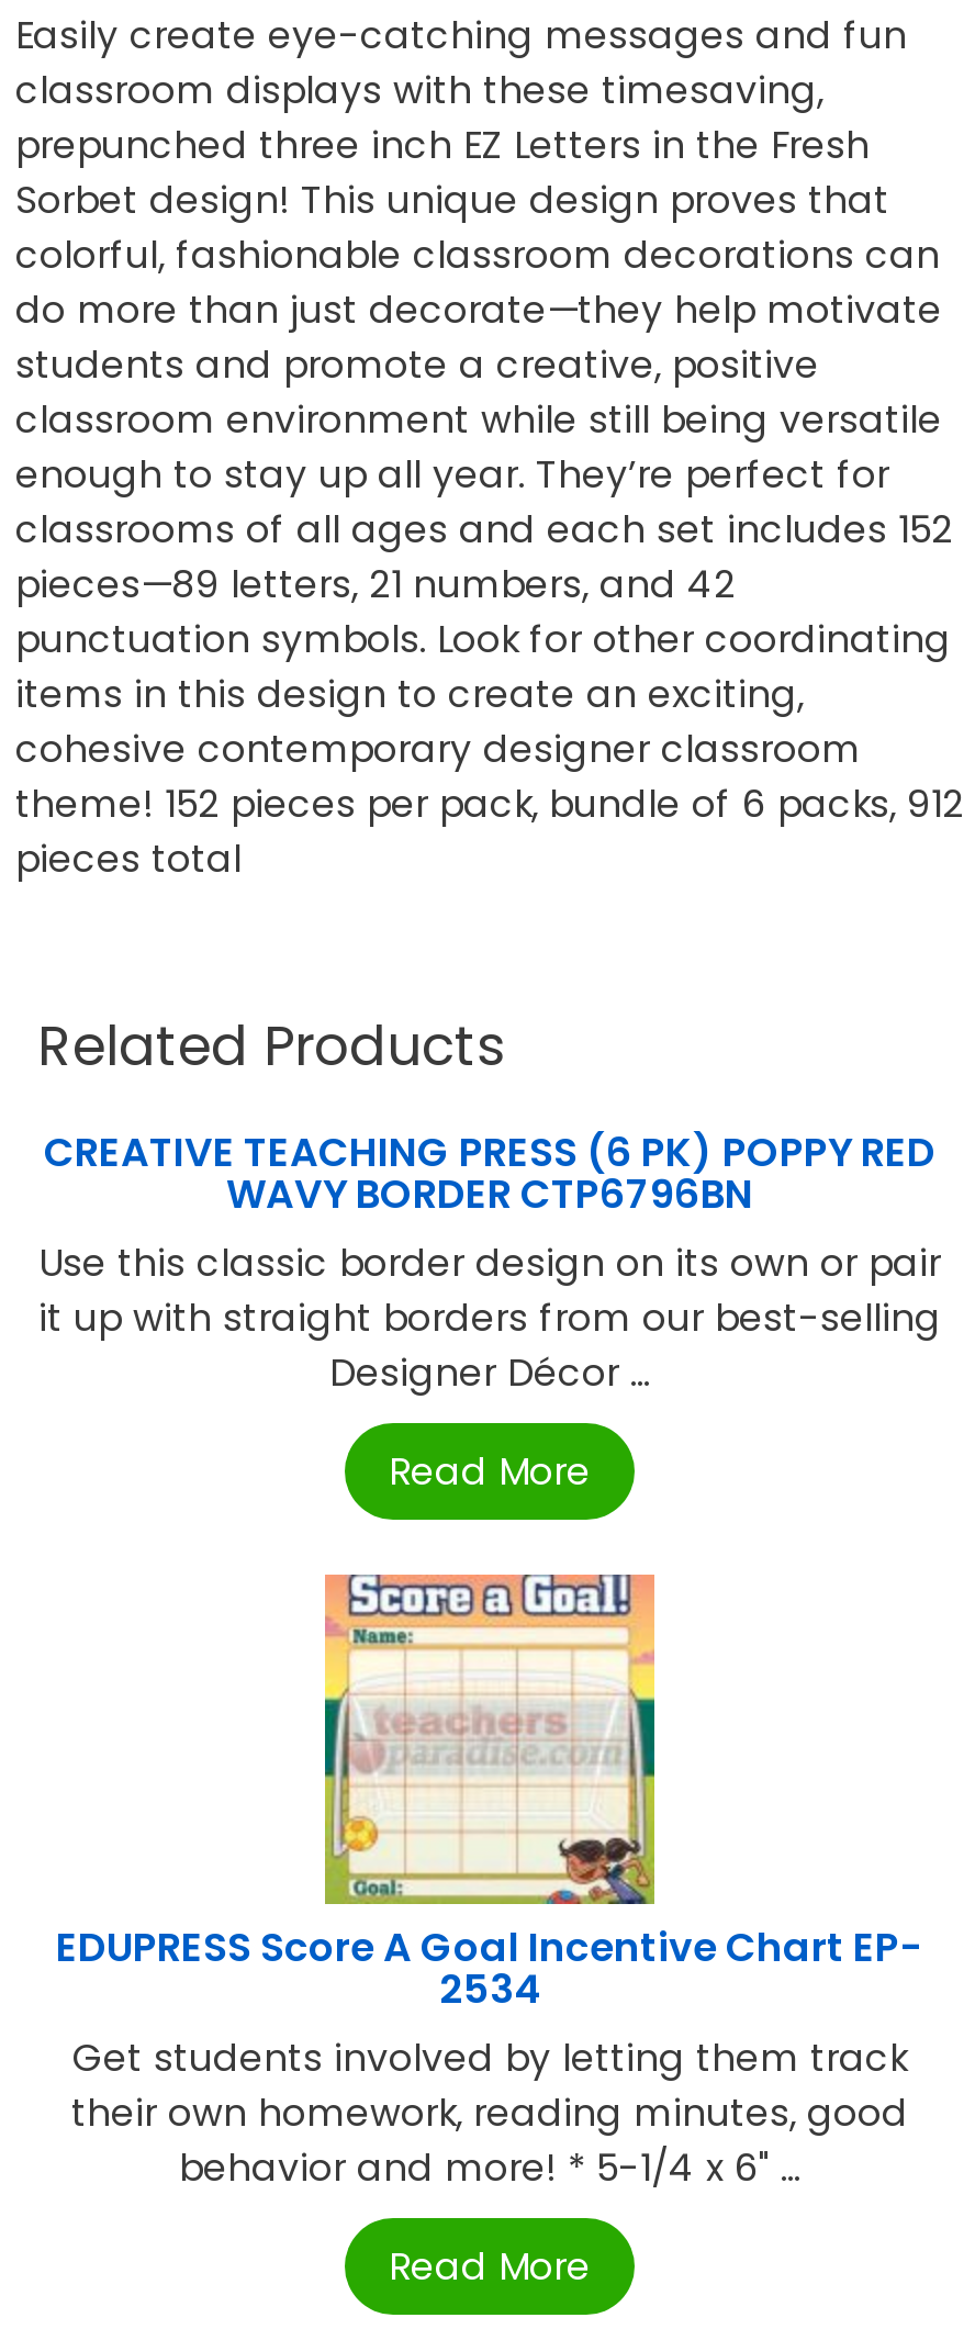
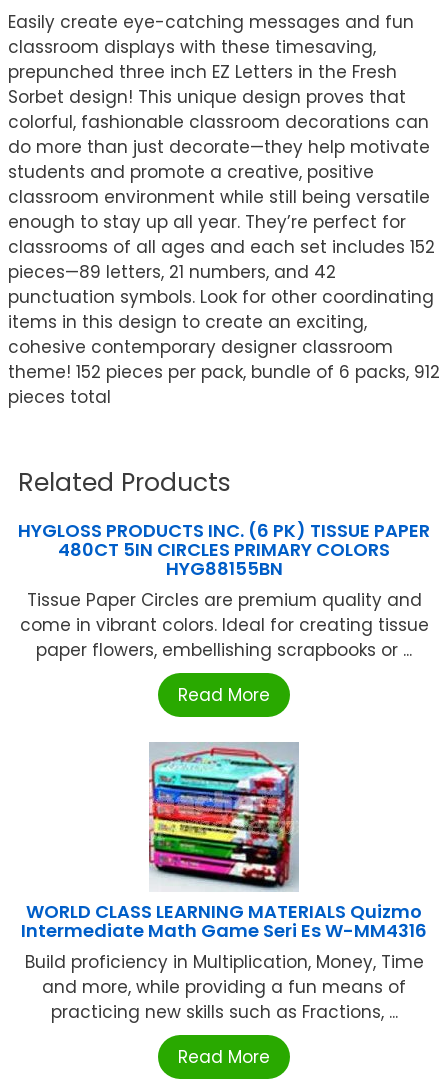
- CREATIVE TEACHING PRESS (6 PK) POPPY RED
- WAVY BORDER CTP6796BN
- Use this classic border design on its own or pair
- it up with straight borders from our best-selling
- Designer Décor ...
+ HYGLOSS PRODUCTS INC. (6 PK) TISSUE PAPER
+ 480CT 5IN CIRCLES PRIMARY COLORS
+ HYG88155BN
+ Tissue Paper Circles are premium quality and
+ come in vibrant colors. Ideal for creating tissue
+ paper flowers, embellishing scrapbooks or ...

- [image]
- EDUPRESS Score A Goal Incentive Chart EP-
- 2534
- Get students involved by letting them track
- their own homework, reading minutes, good
- behavior and more! * 5-1/4 x 6" ...
+ [image]
+ WORLD CLASS LEARNING MATERIALS Quizmo
+ Intermediate Math Game Seri Es W-MM4316
+ Build proficiency in Multiplication, Money, Time
+ and more, while providing a fun means of
+ practicing new skills such as Fractions, ...
